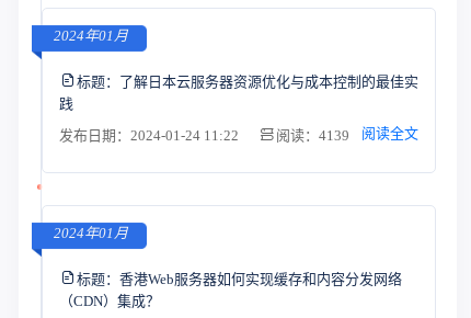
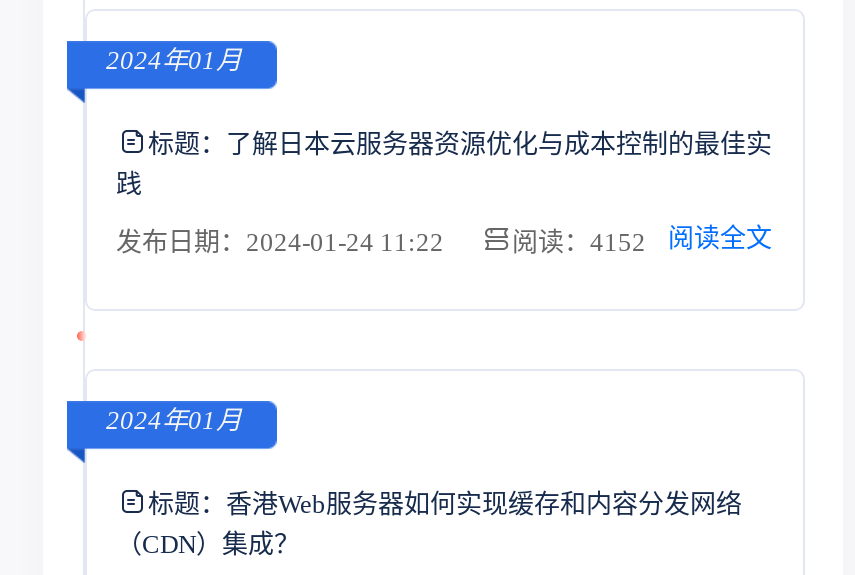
- 阅读：4139 阅读全文
+ 阅读：4152 阅读全文
